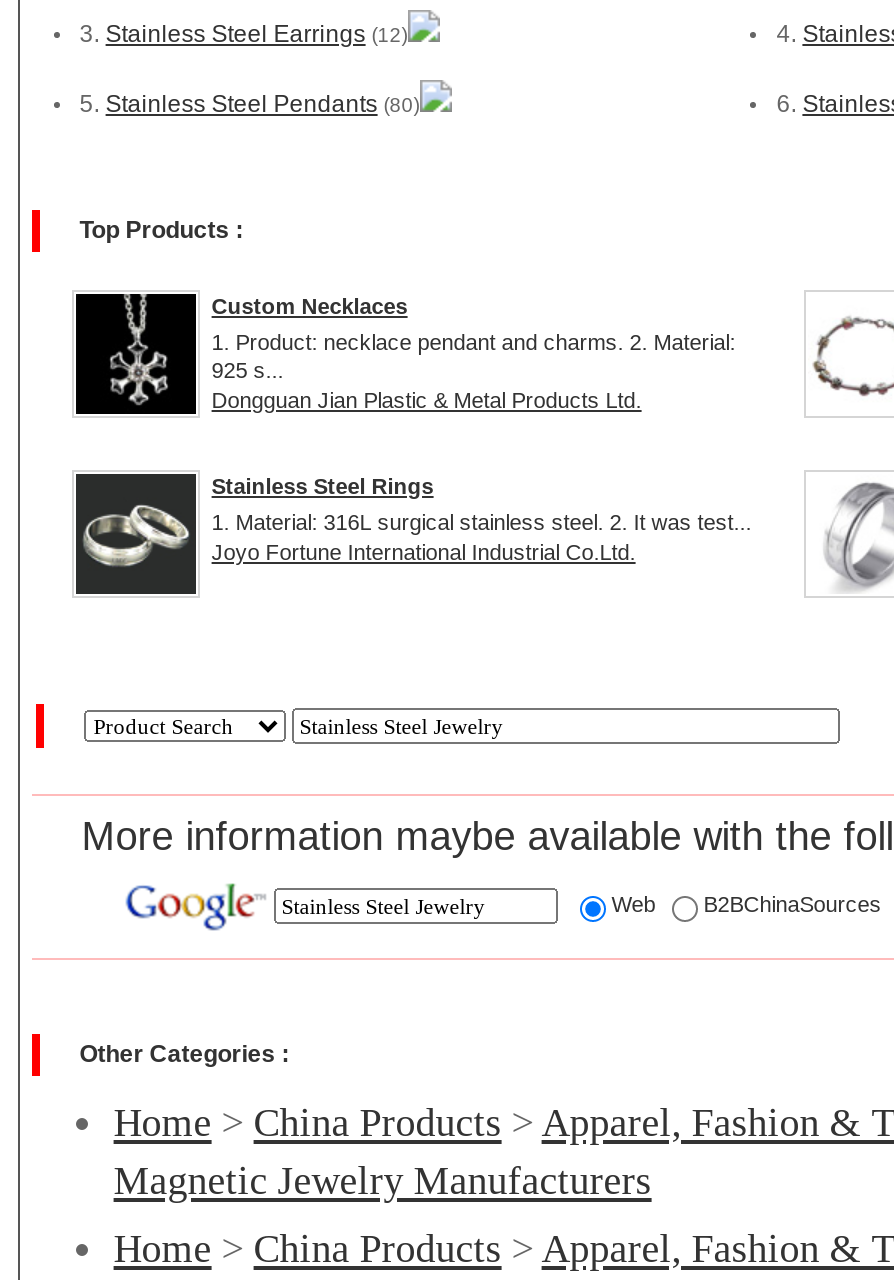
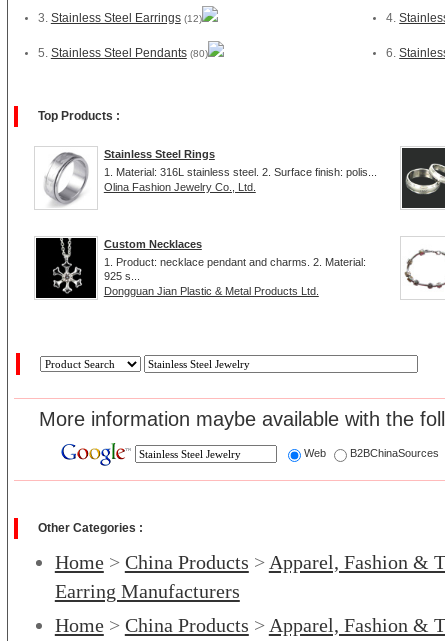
+ [image]
+ 1. Material: 316L stainless steel. 2. Surface finish: polis...
+ Olina Fashion Jewelry Co., Ltd.

+ [image]

moved down: Custom Necklaces | 1. Product: necklace pendant and charms. 2. Material: | 925 s... | Dongguan Jian Plastic & Metal Products Ltd.

- [image]
- 1. Material: 316L surgical stainless steel. 2. It was test...
- Joyo Fortune International Industrial Co.Ltd.

moved up: Stainless Steel Rings

- [image]

- Magnetic Jewelry Manufacturers
+ Earring Manufacturers
